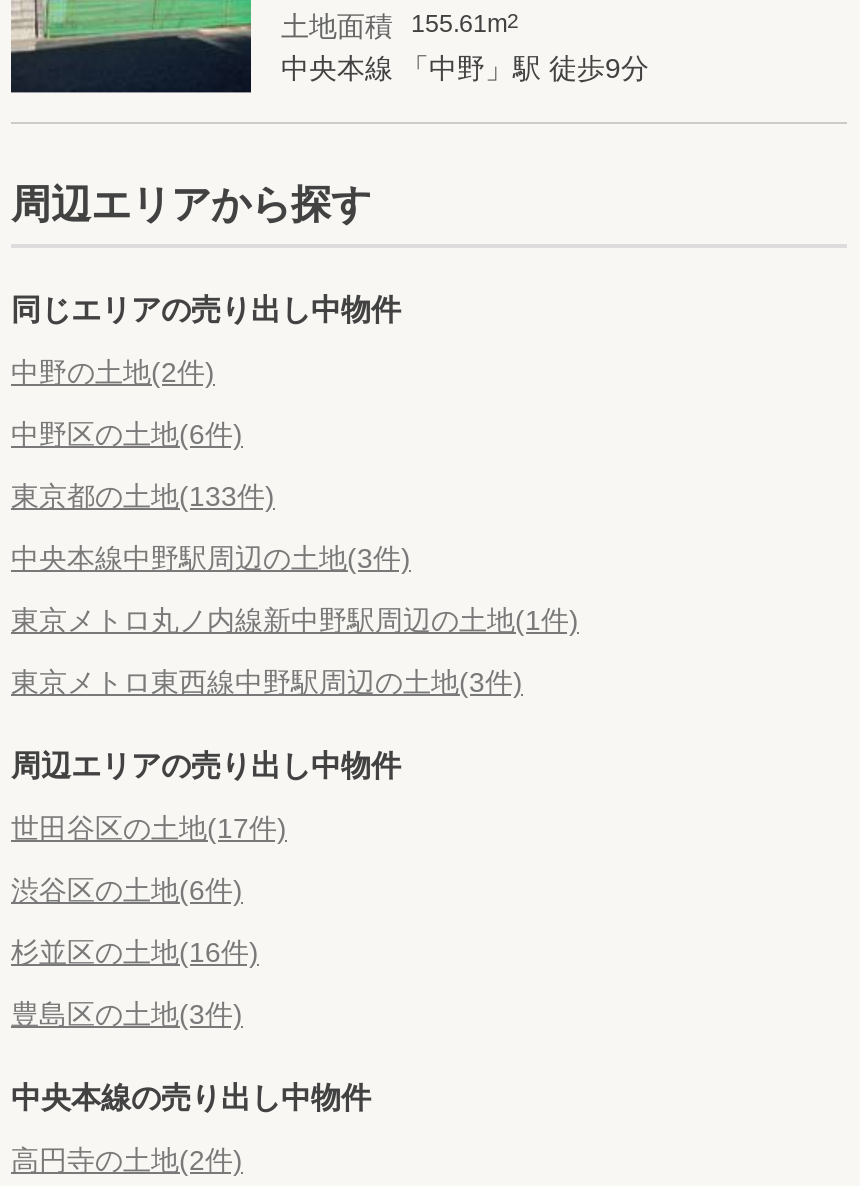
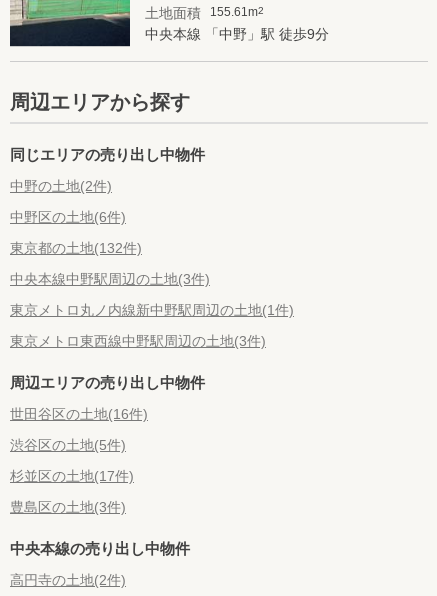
- 東京都の土地(133件)
+ 東京都の土地(132件)

- 世田谷区の土地(17件)
+ 世田谷区の土地(16件)

- 渋谷区の土地(6件)
+ 渋谷区の土地(5件)

- 杉並区の土地(16件)
+ 杉並区の土地(17件)
